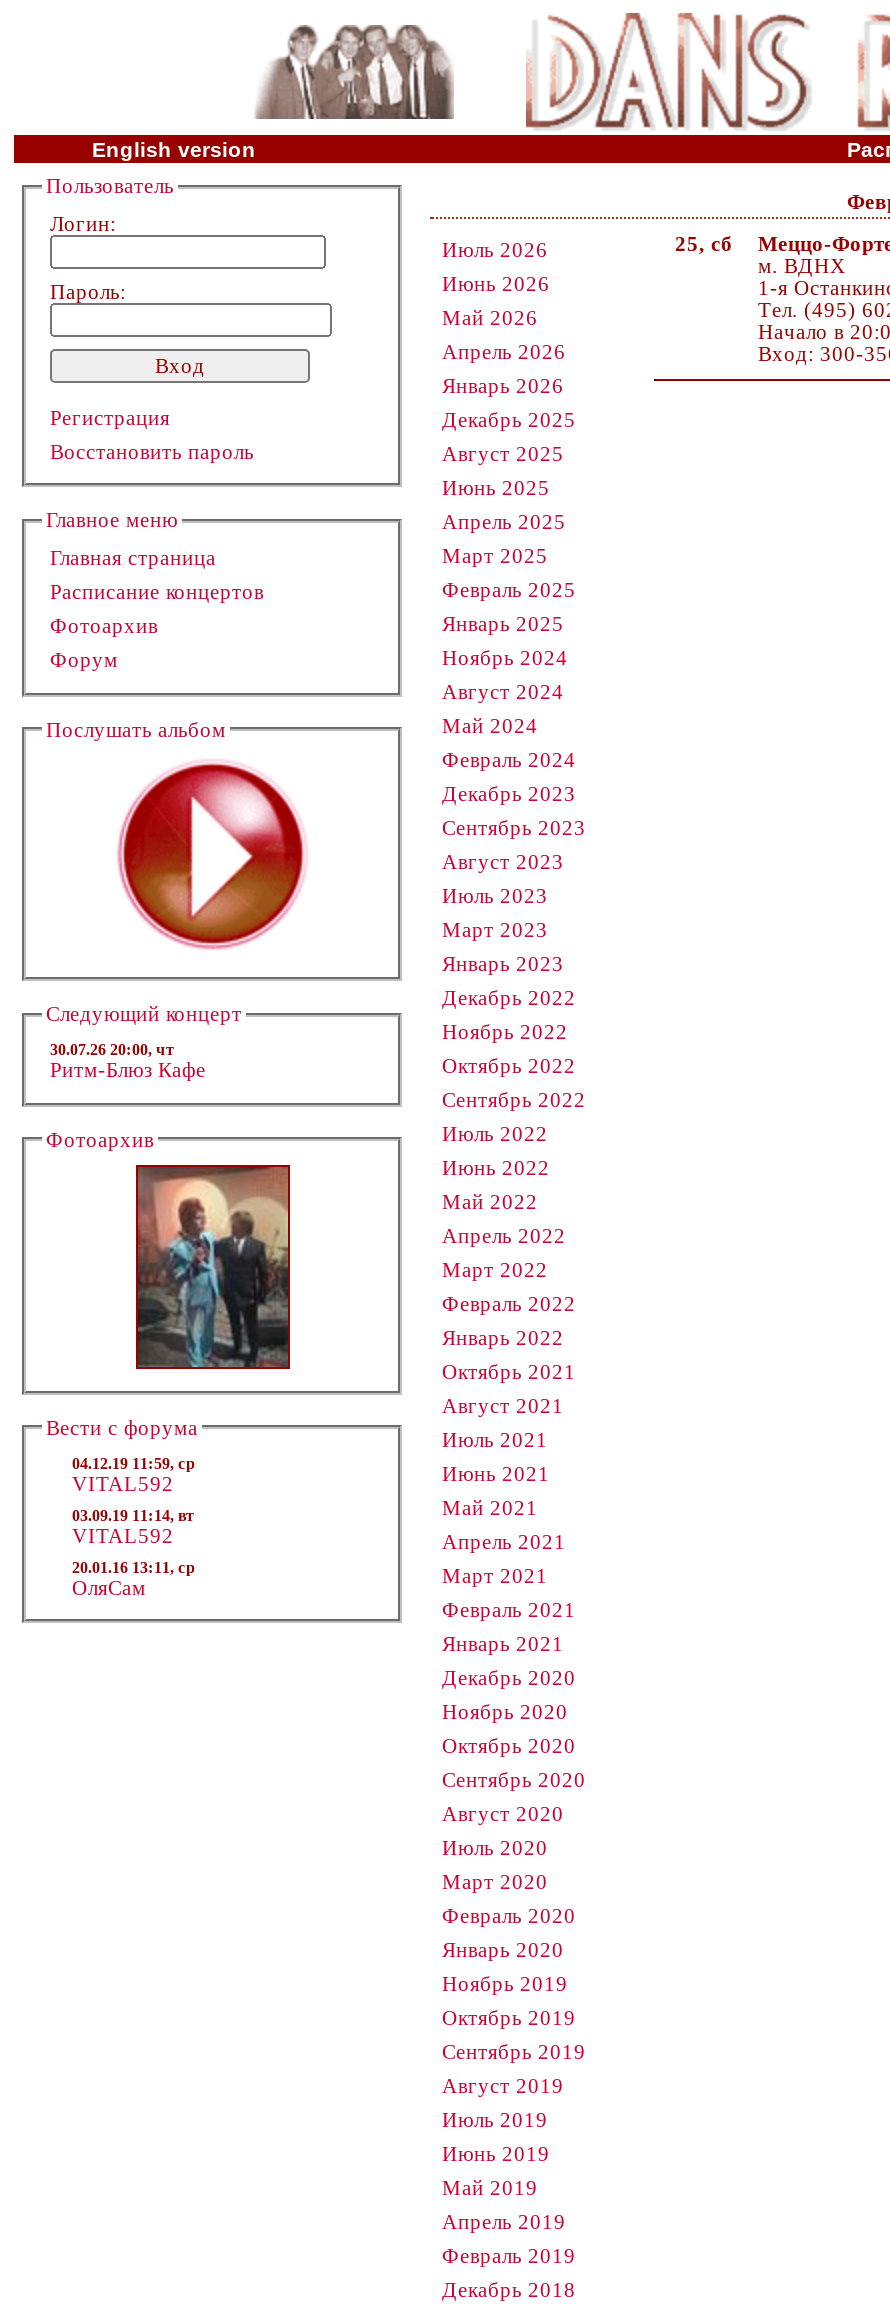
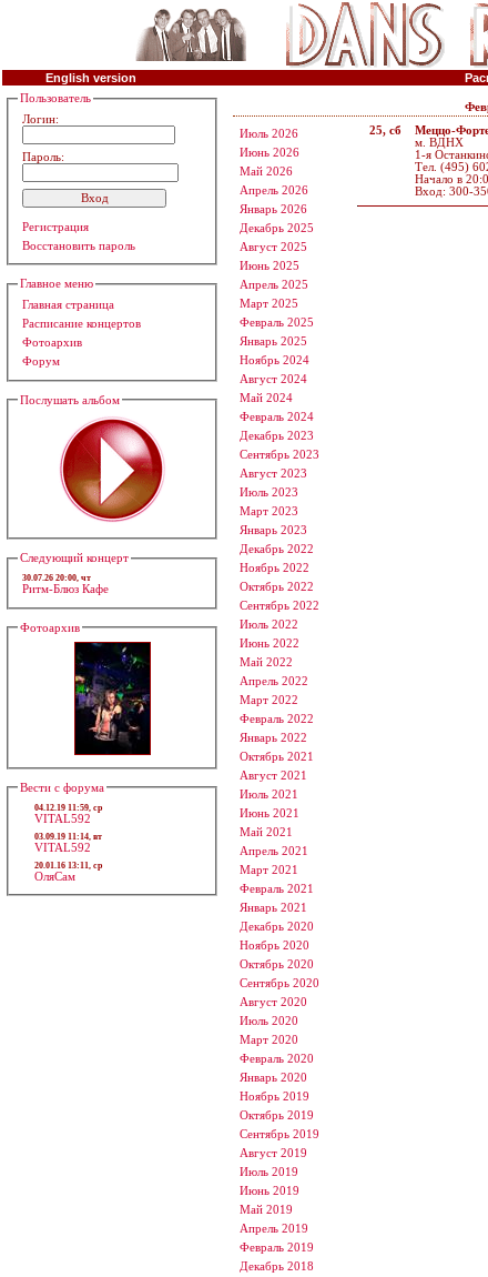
- [image]
+ [image]
